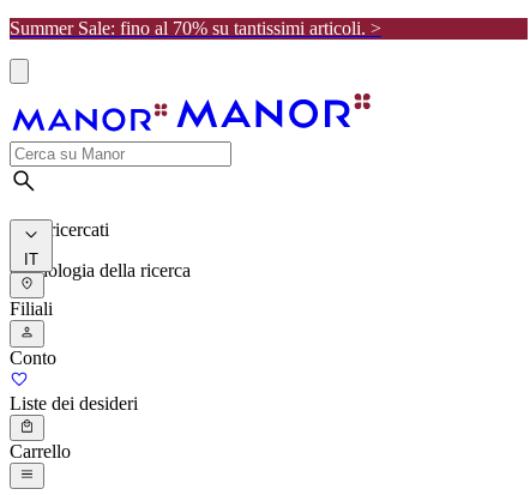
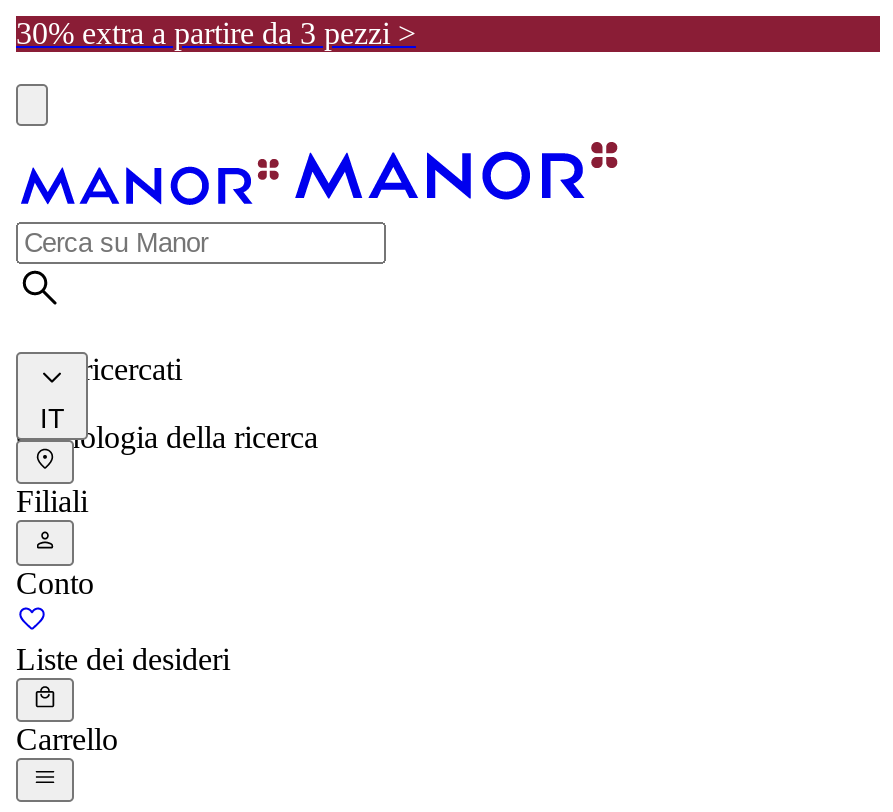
- Summer Sale: fino al 70% su tantissimi articoli. >
+ 30% extra a partire da 3 pezzi >
